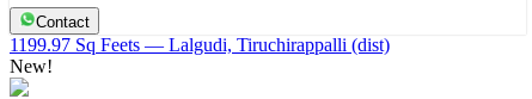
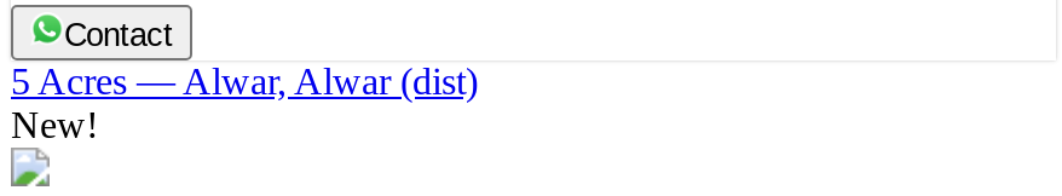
- 1199.97 Sq Feets— Lalgudi, Tiruchirappalli (dist)
+ 5 Acres— Alwar, Alwar (dist)
